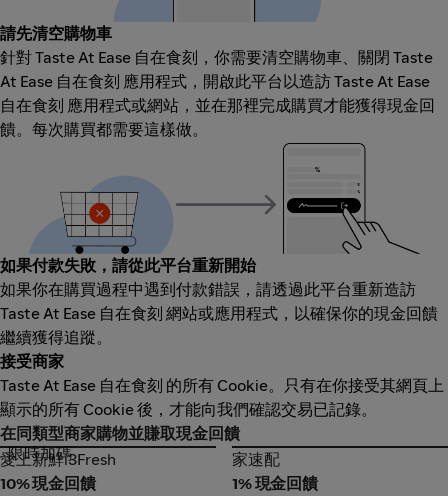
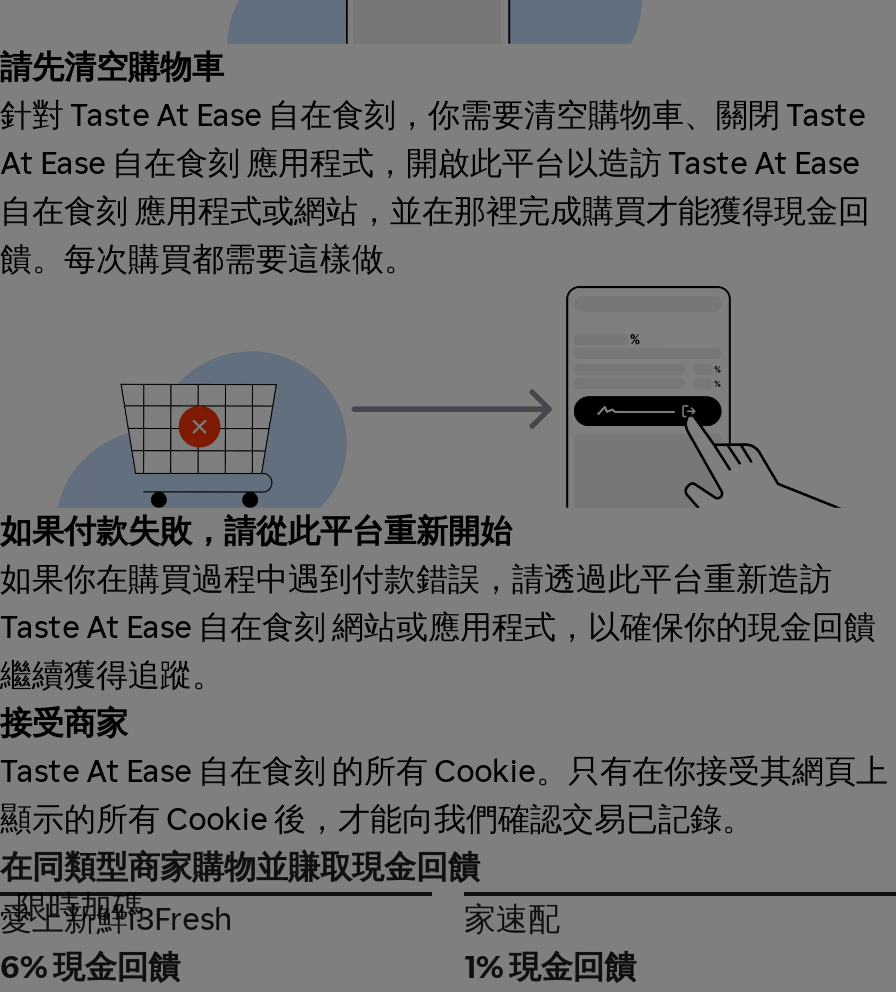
- 10% 現金回饋
+ 6% 現金回饋
